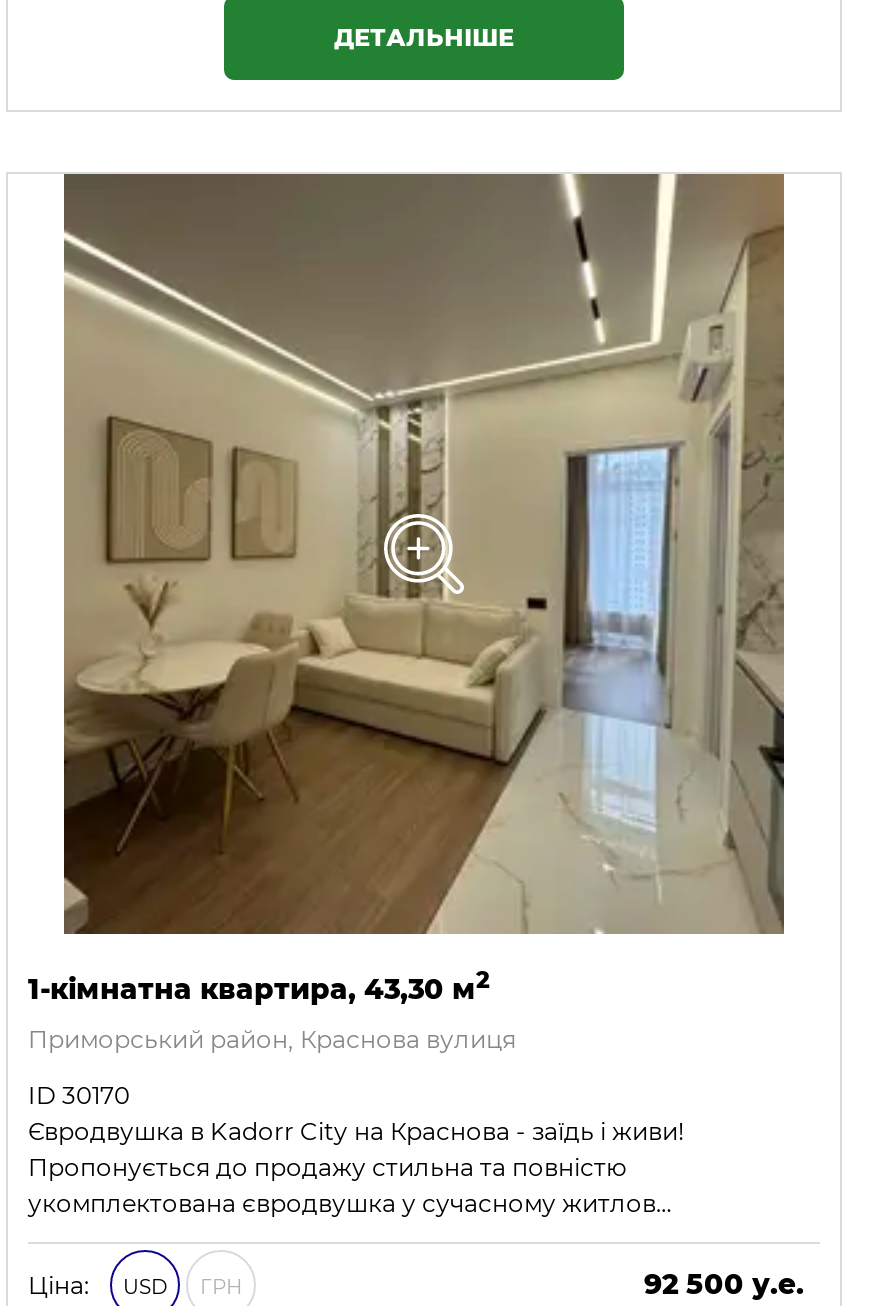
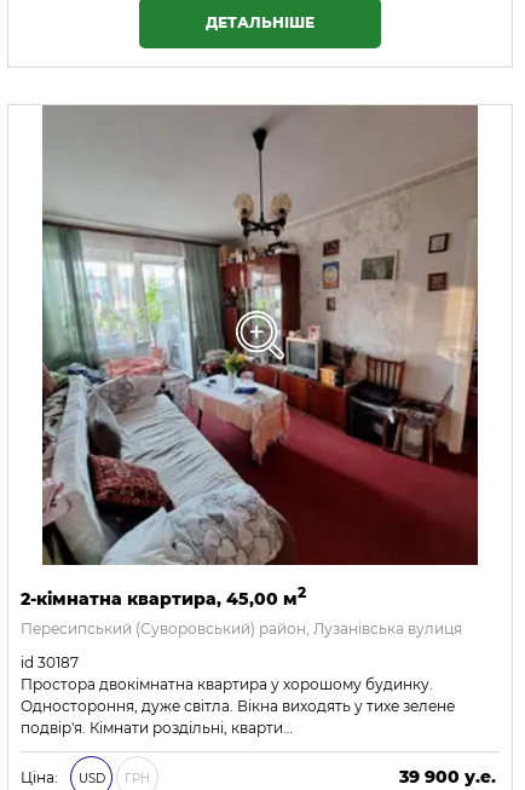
- [image]
- 1-кімнатна квартира, 43,30 м2
- Приморський район, Краснова вулиця
+ [image]
+ 2-кімнатна квартира, 45,00 м2
+ Пересипський (Суворовський) район, Лузанівська вулиця

- ID 30170
- Євродвушка в Kadorr City на Краснова - заїдь і живи!
- Пропонується до продажу стильна та повністю
- укомплектована євродвушка у сучасному житлов…
+ id 30187
+ Простора двокімнатна квартира у хорошому будинку.
+ Одностороння, дуже світла. Вікна виходять у тихе зелене
+ подвір'я. Кімнати роздільні, кварти…

- 92 500 у.е.
+ 39 900 у.е.
